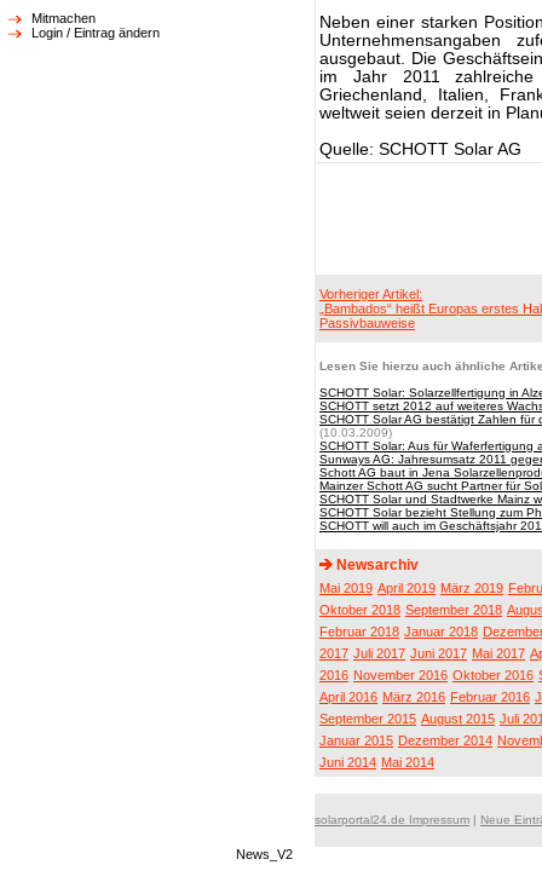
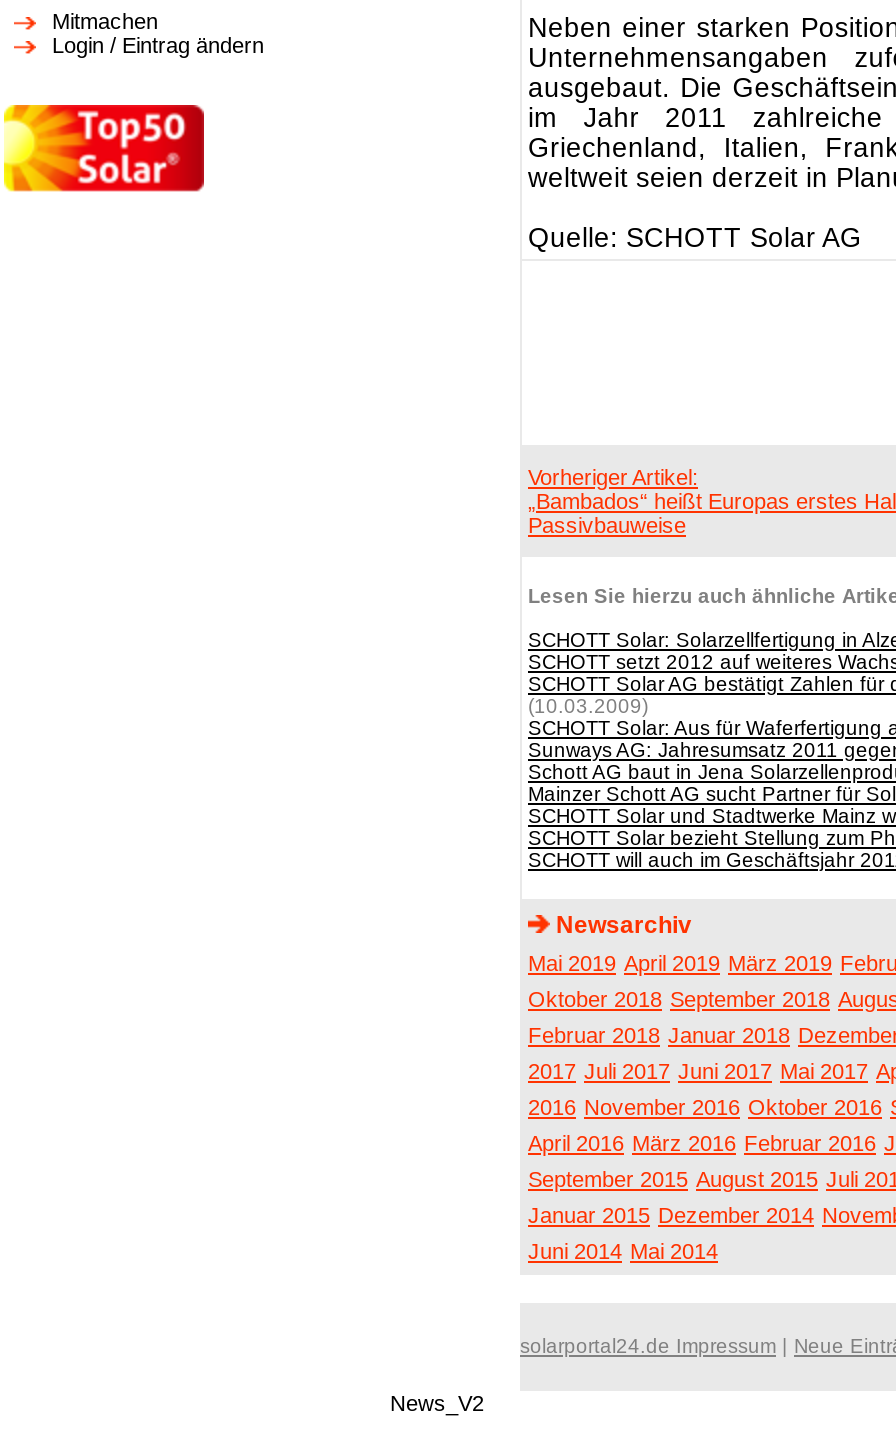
+ [image]
